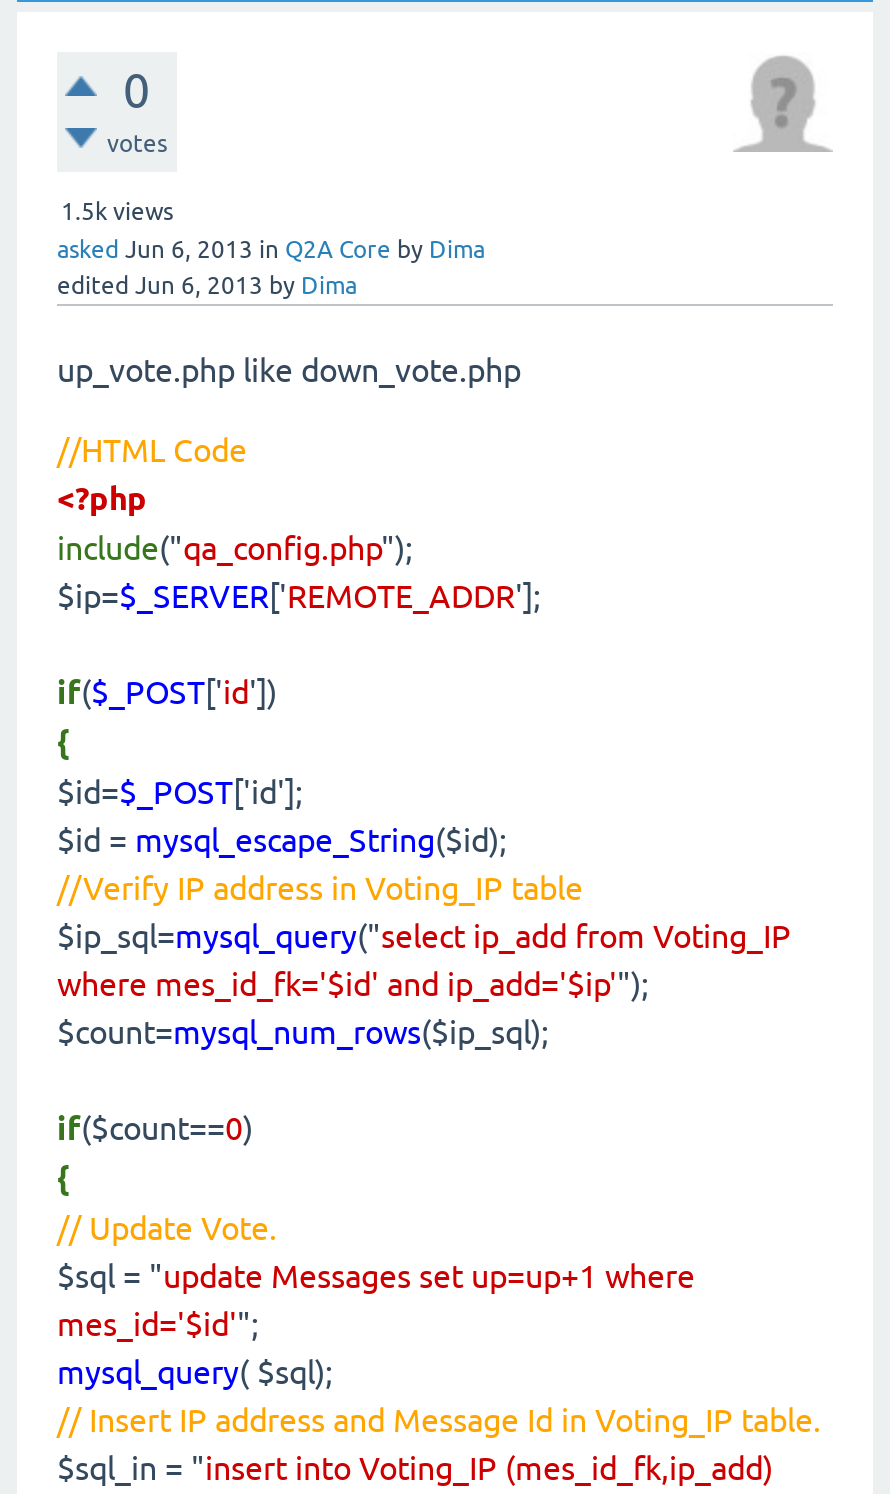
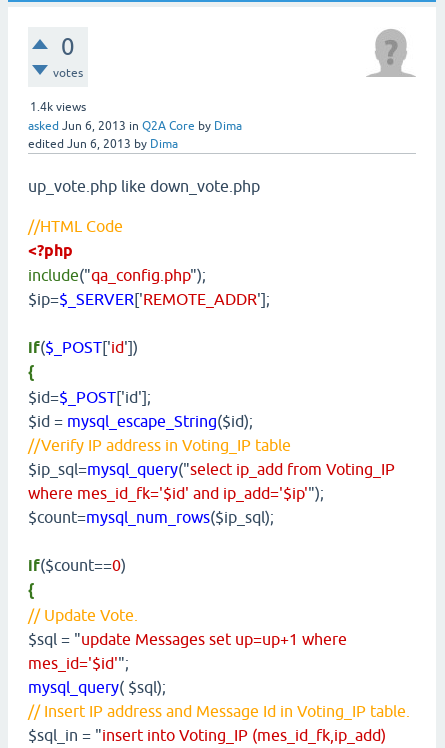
- 1.5k views
+ 1.4k views
